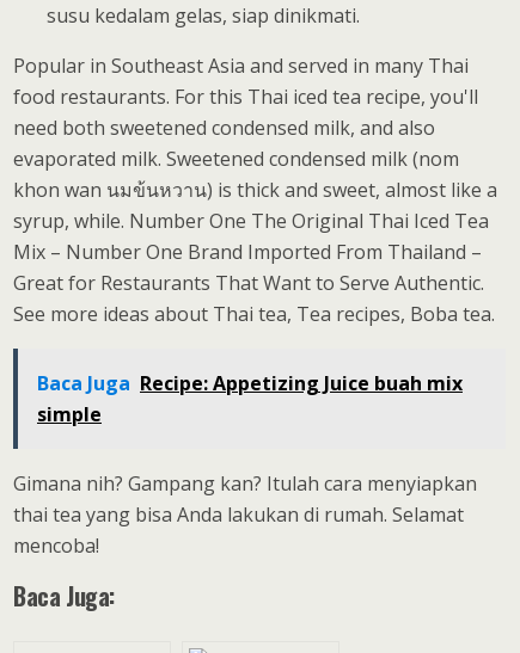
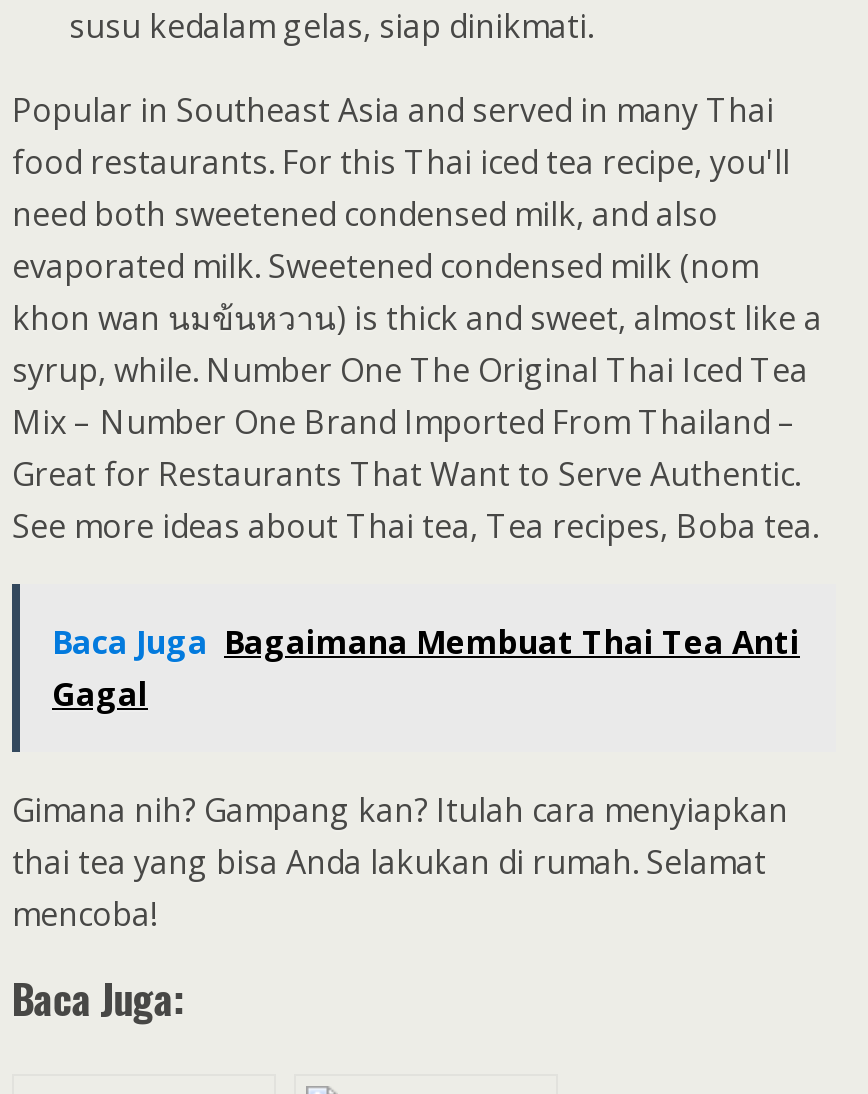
- Baca Juga Recipe: Appetizing Juice buah mix
- simple
+ Baca Juga Bagaimana Membuat Thai Tea Anti
+ Gagal
